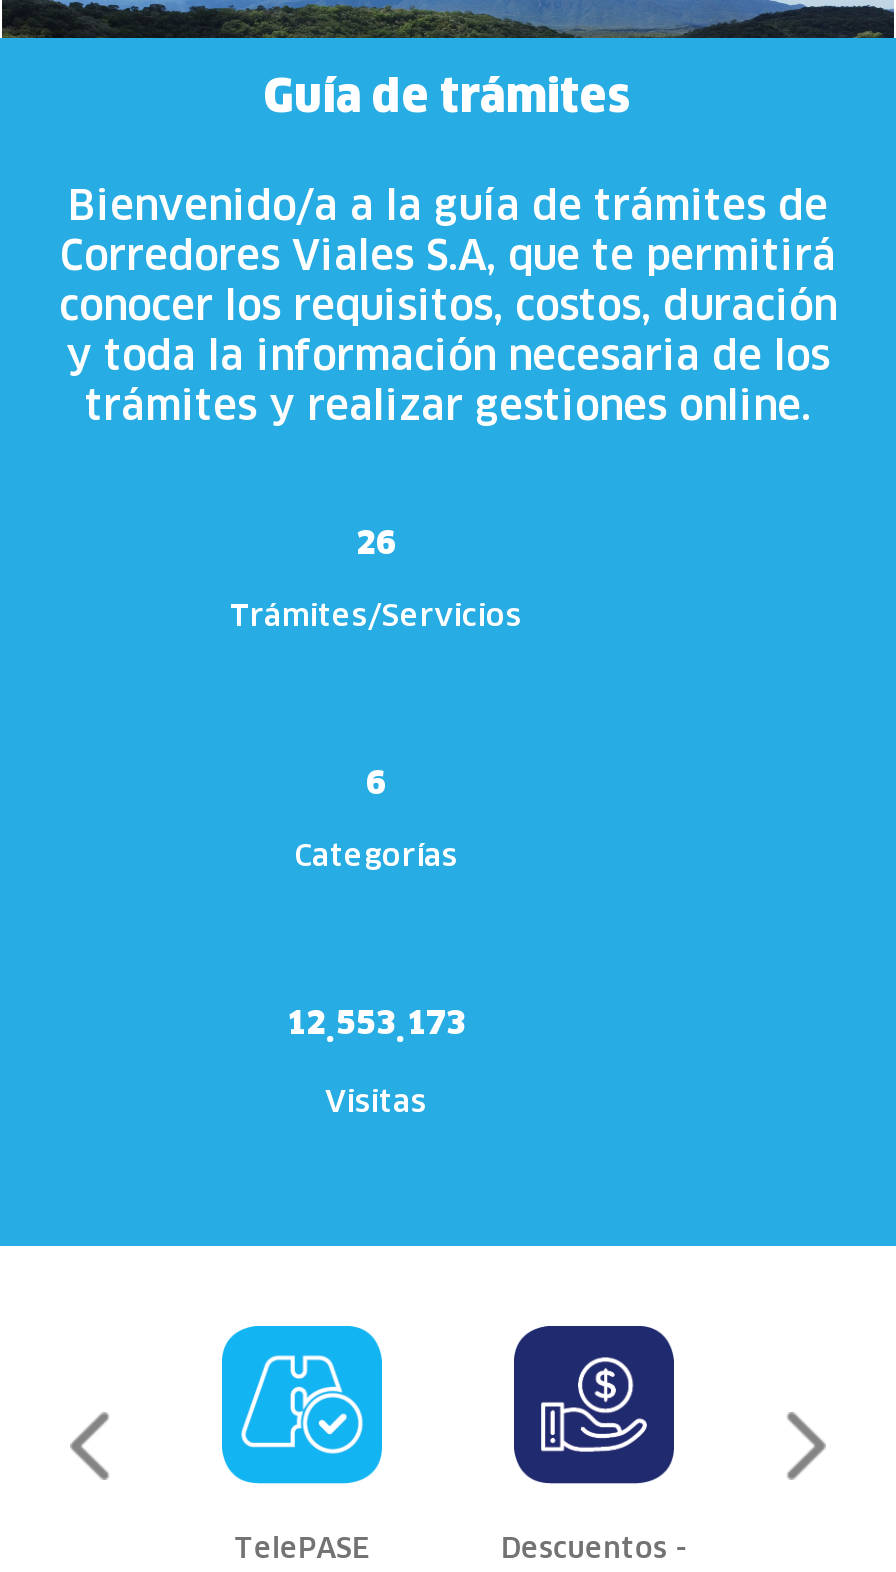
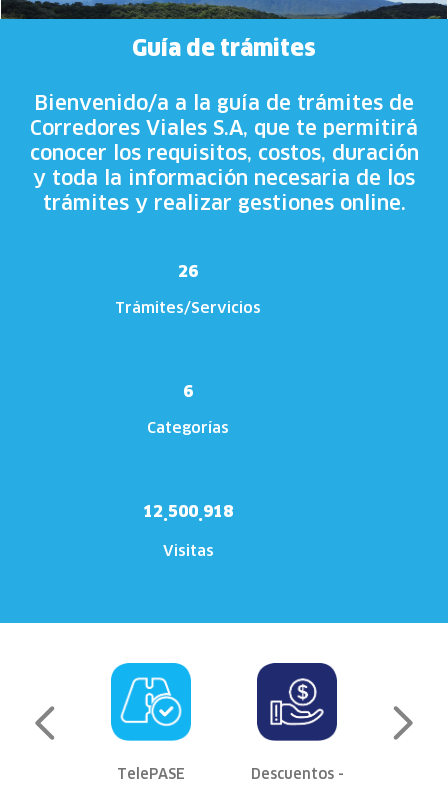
- 12.553.173
+ 12.500.918
